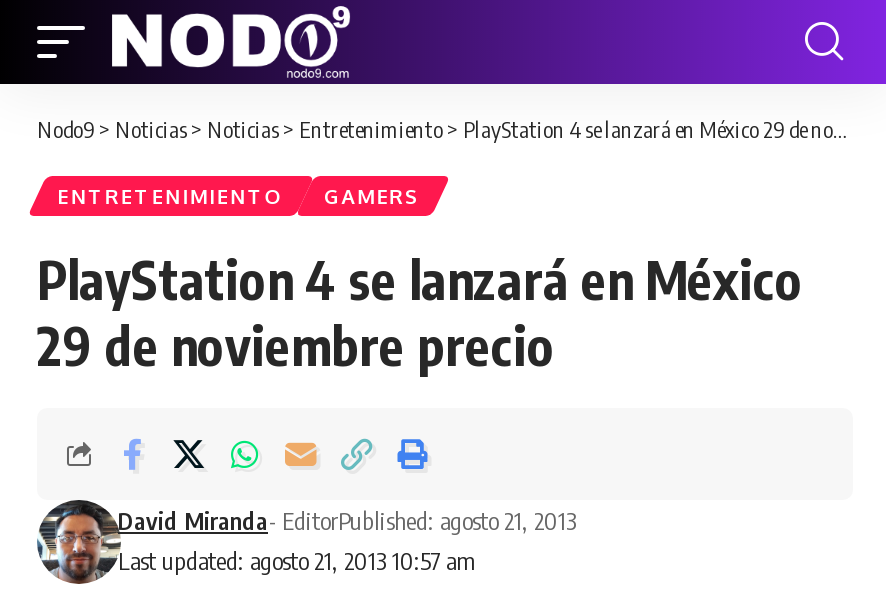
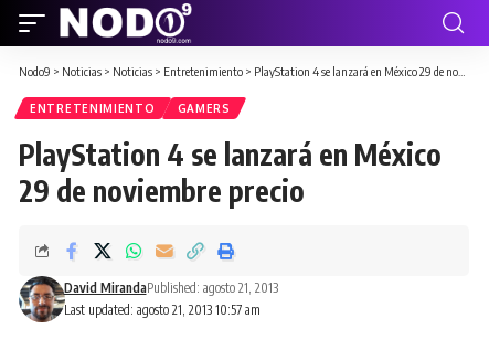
- David Miranda- EditorPublished: agosto 21, 2013
+ David MirandaPublished: agosto 21, 2013
